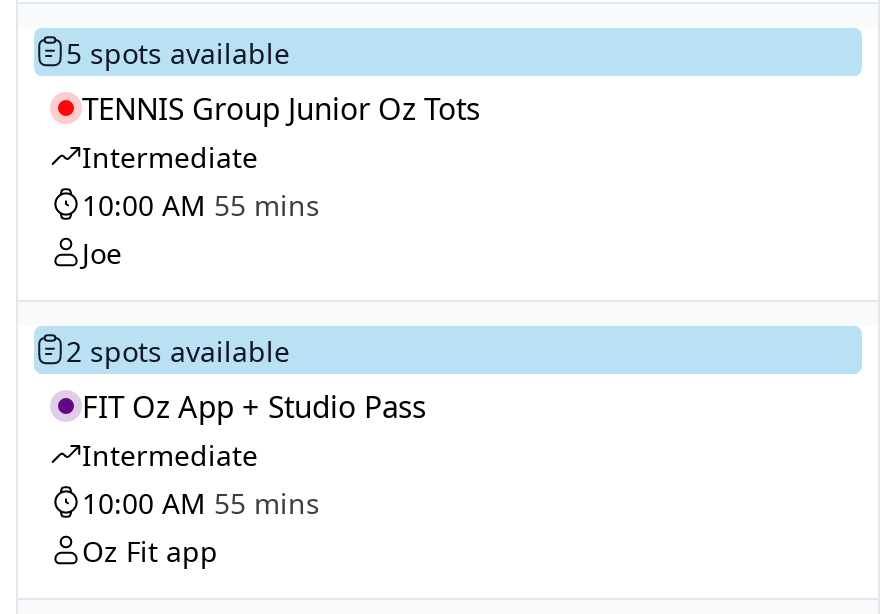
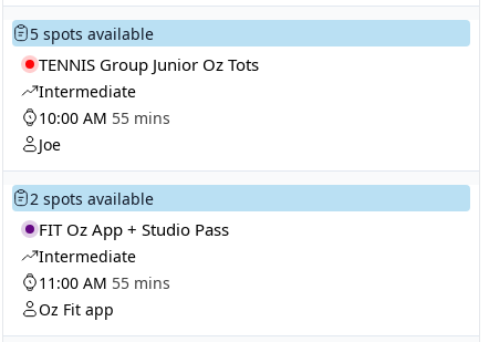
- 10:00 AM 55 mins
+ 11:00 AM 55 mins
